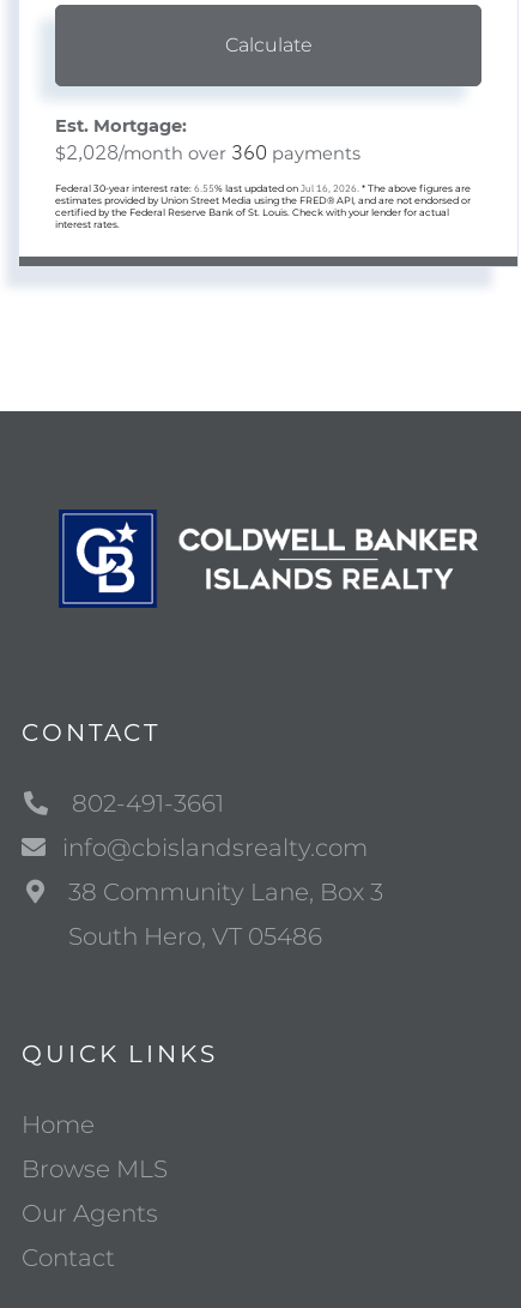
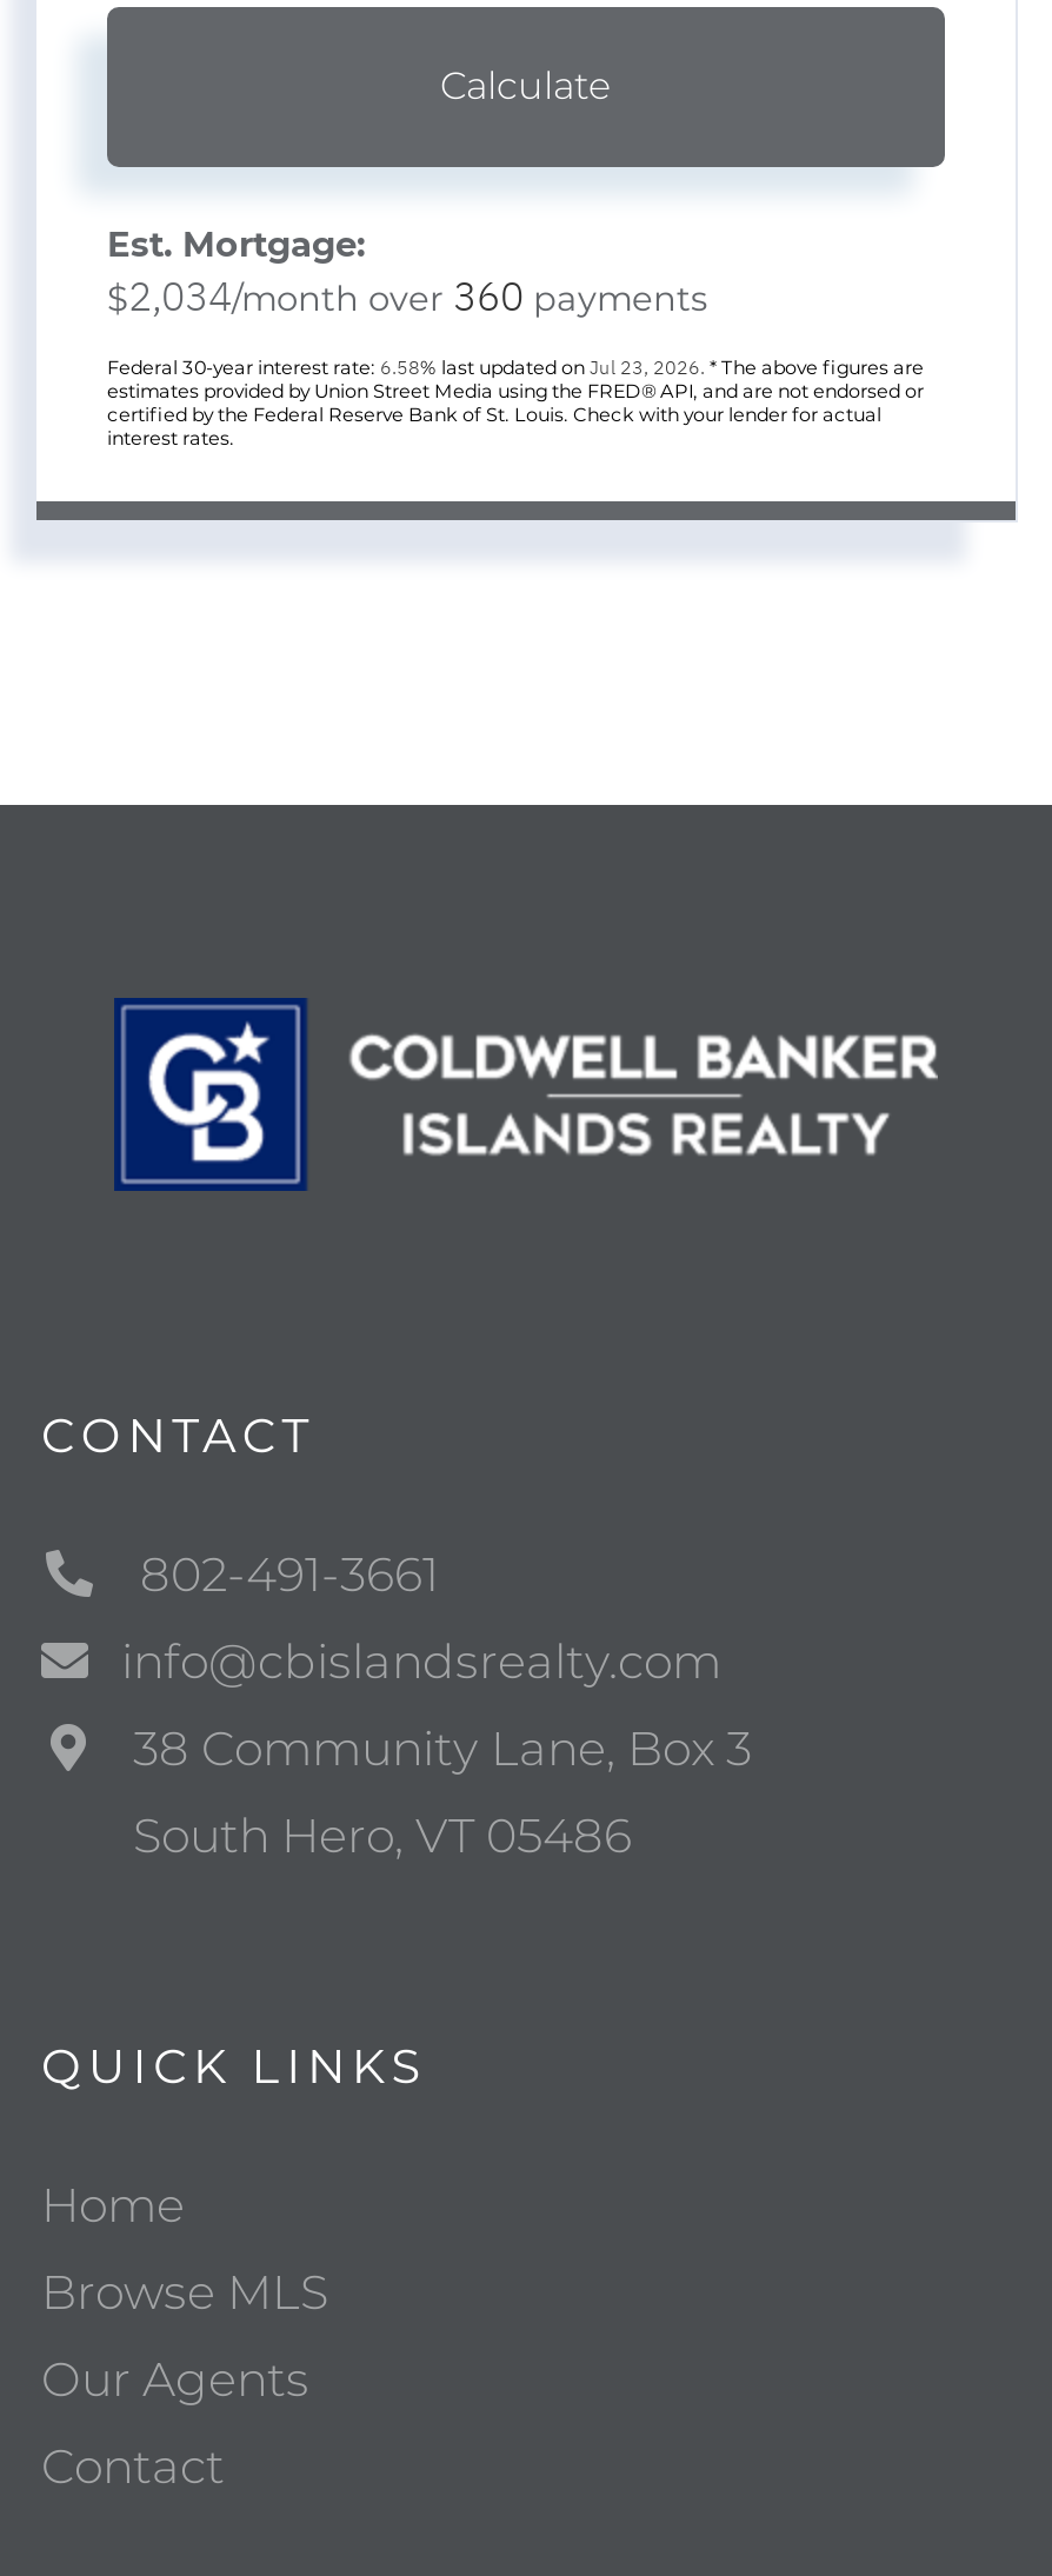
- $2,028/month over 360 payments
+ $2,034/month over 360 payments

- Federal 30-year interest rate: 6.55% last updated on Jul 16, 2026. * The above figures are
+ Federal 30-year interest rate: 6.58% last updated on Jul 23, 2026. * The above figures are
